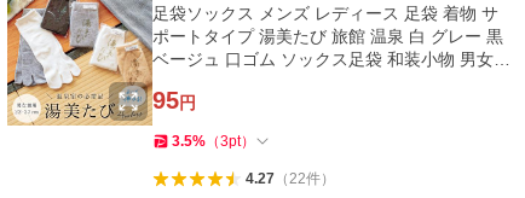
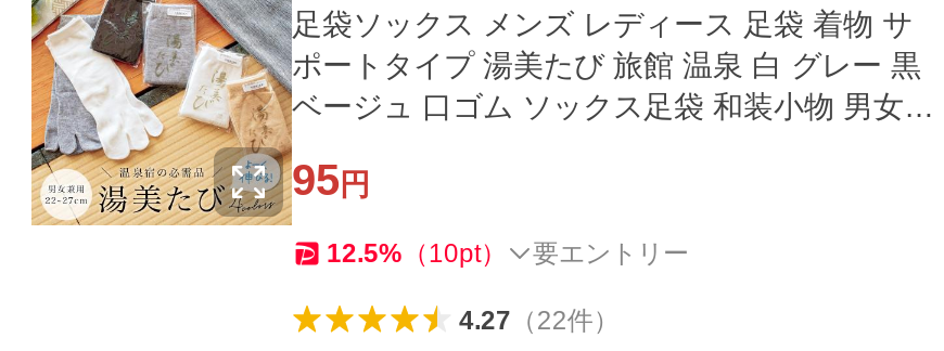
- 3.5%（3pt）
+ 12.5%（10pt）
+ 要エントリー
